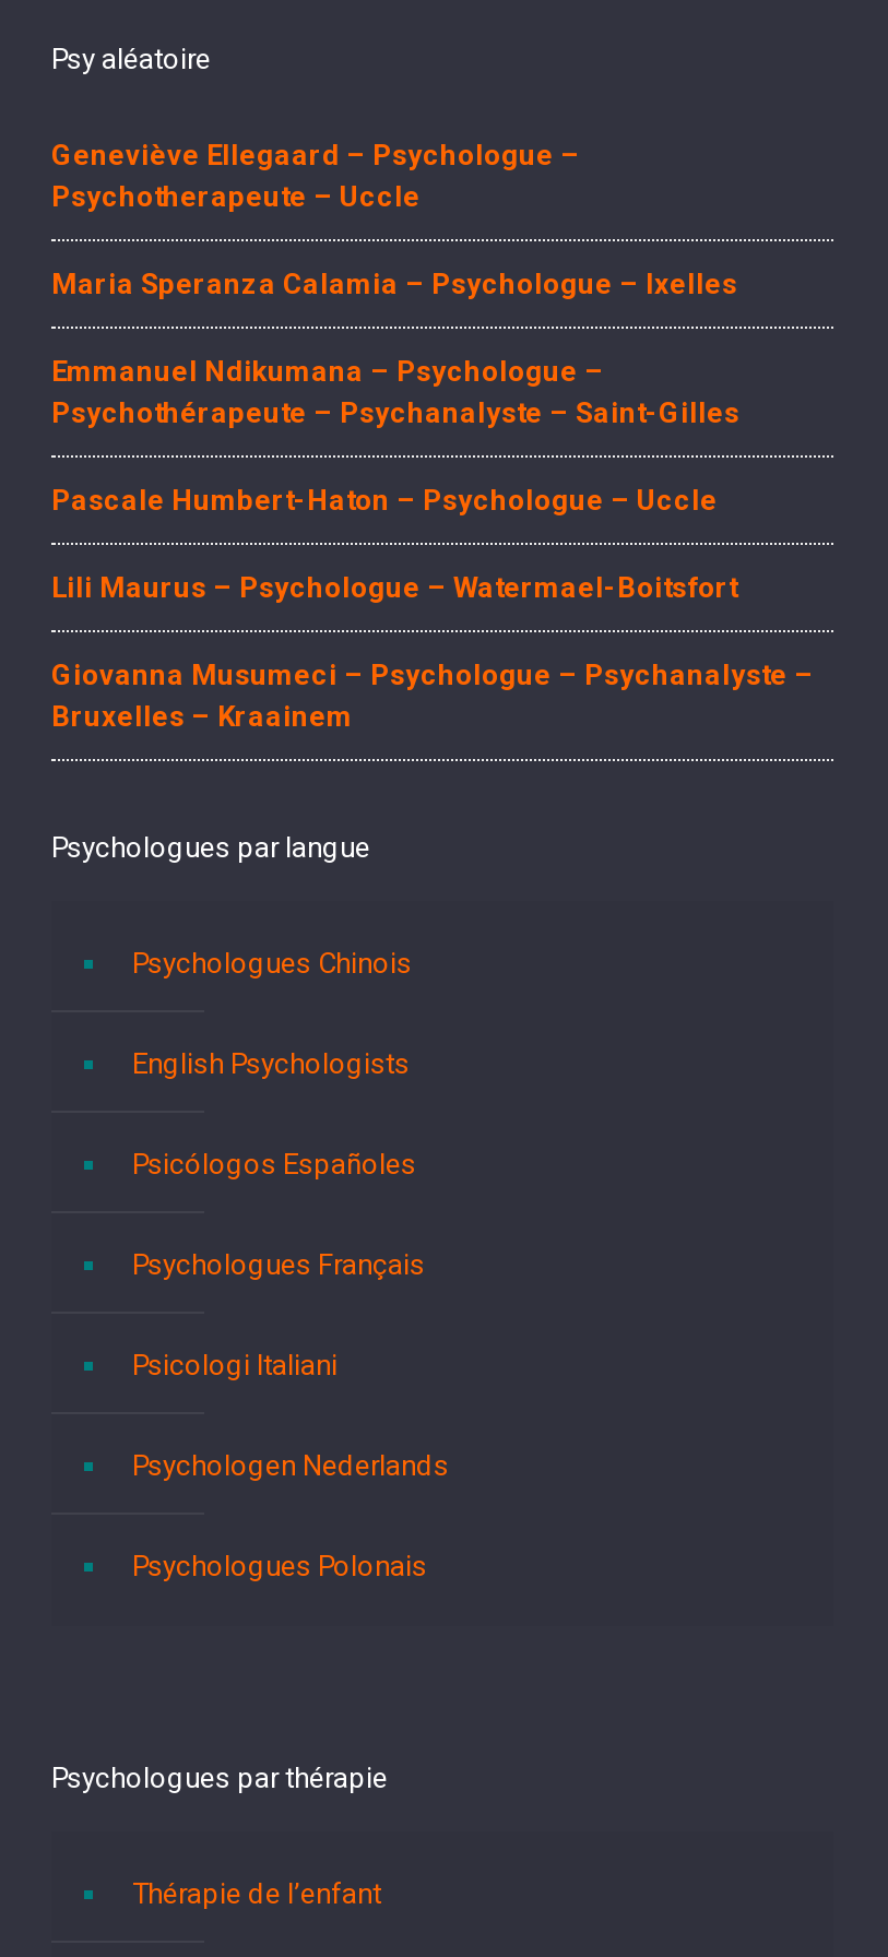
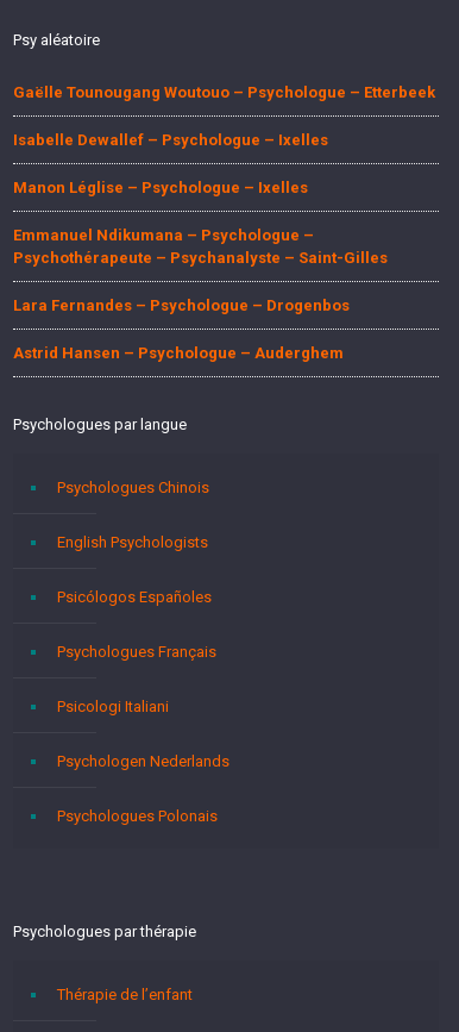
- Geneviève Ellegaard – Psychologue –
- Psychotherapeute – Uccle
- Maria Speranza Calamia – Psychologue – Ixelles
+ Gaëlle Tounougang Woutouo – Psychologue – Etterbeek
+ Isabelle Dewallef – Psychologue – Ixelles
+ Manon Léglise – Psychologue – Ixelles

moved down: Emmanuel Ndikumana – Psychologue – | Psychothérapeute – Psychanalyste – Saint-Gilles

- Pascale Humbert-Haton – Psychologue – Uccle
- Lili Maurus – Psychologue – Watermael-Boitsfort
- Giovanna Musumeci – Psychologue – Psychanalyste –
- Bruxelles – Kraainem
+ Lara Fernandes – Psychologue – Drogenbos
+ Astrid Hansen – Psychologue – Auderghem
